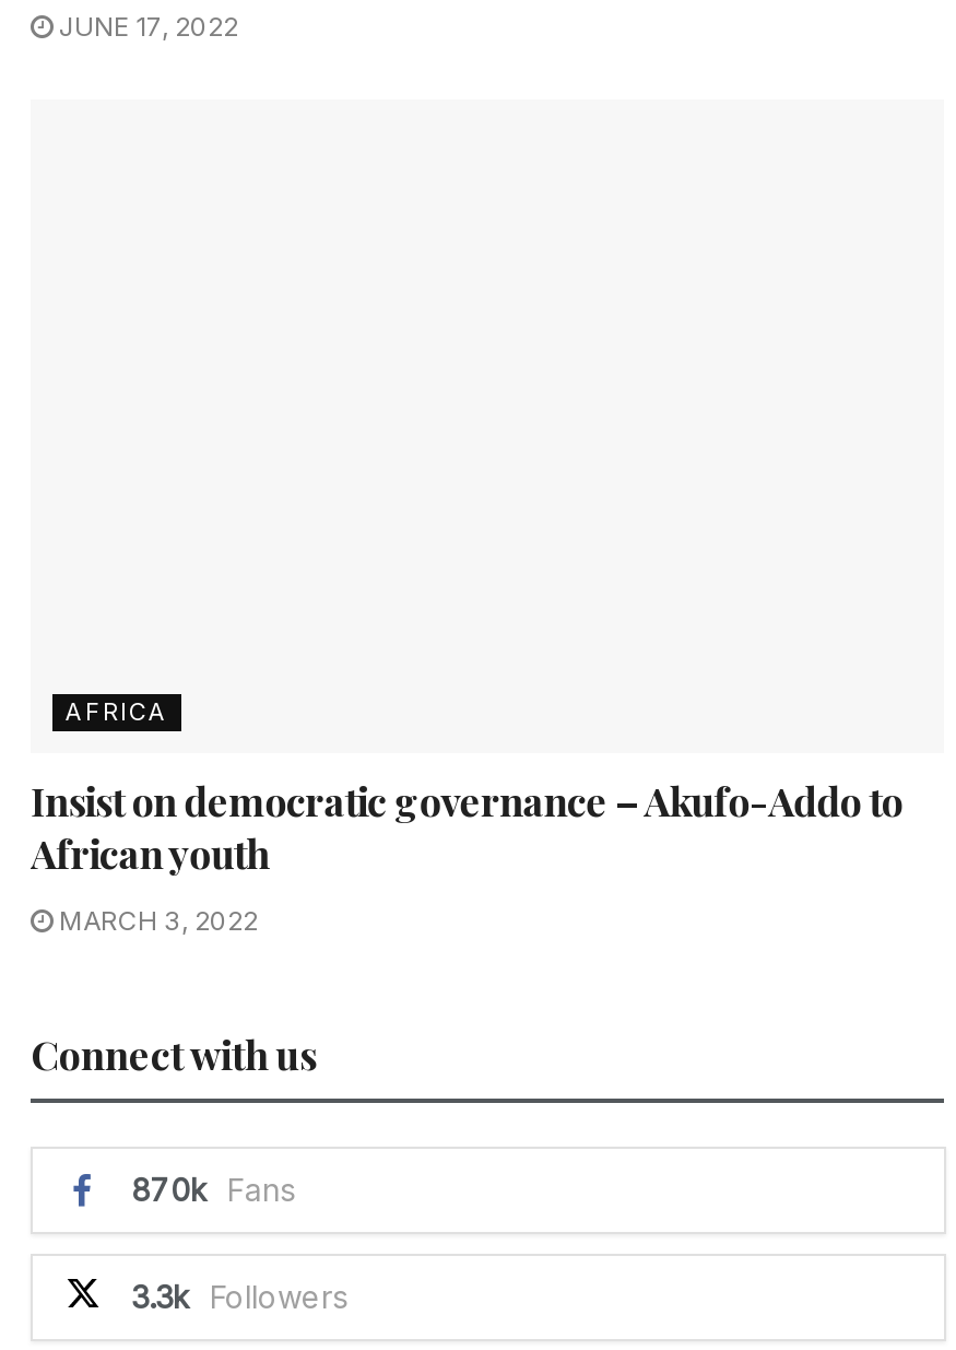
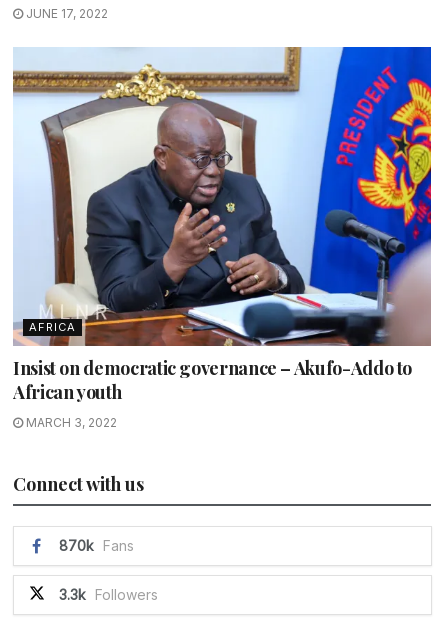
+ [image]
